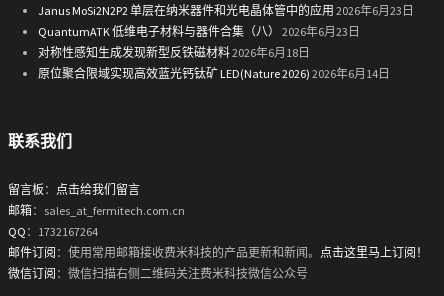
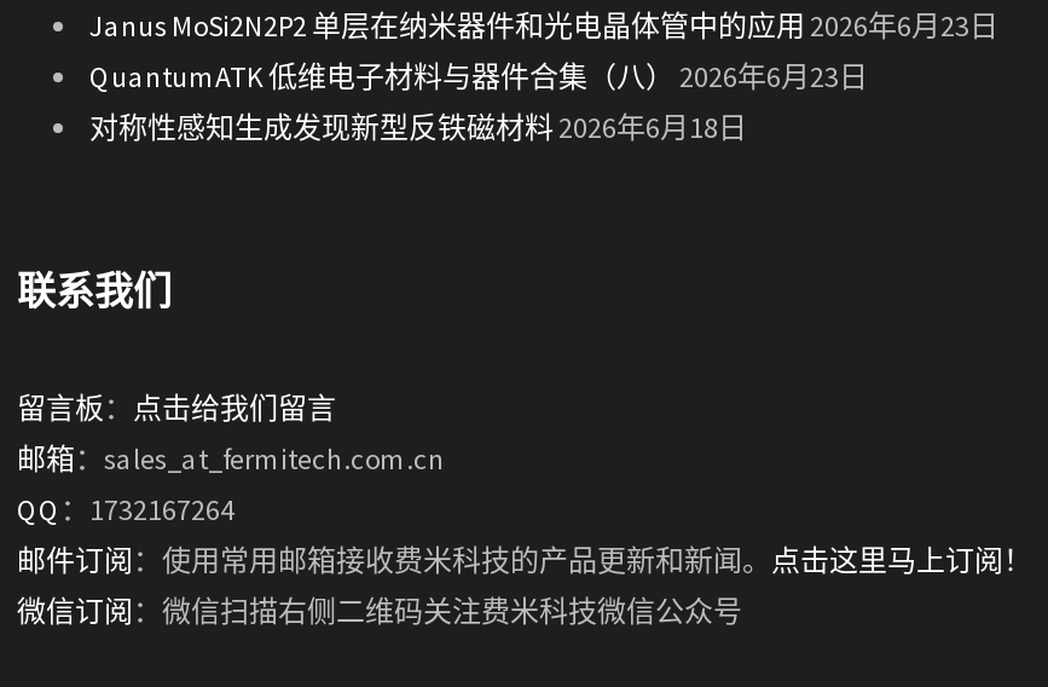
- 原位聚合限域实现高效蓝光钙钛矿 LED(Nature 2026) 2026年6月14日
